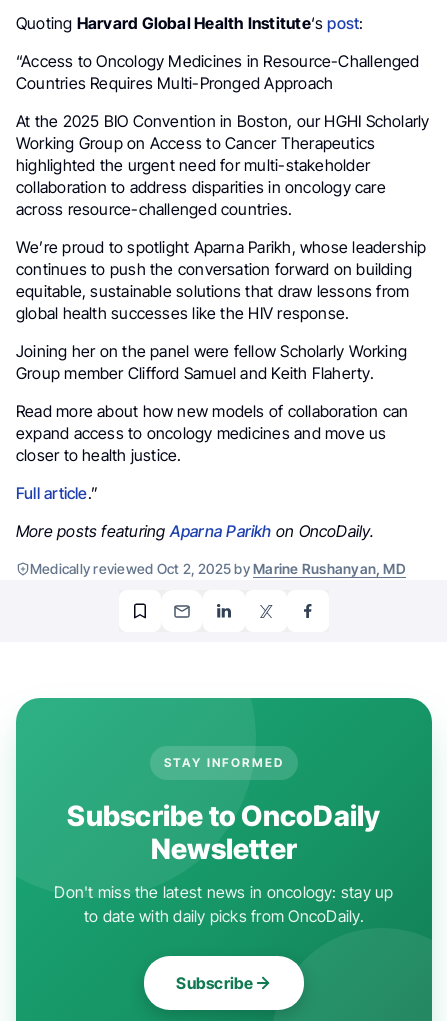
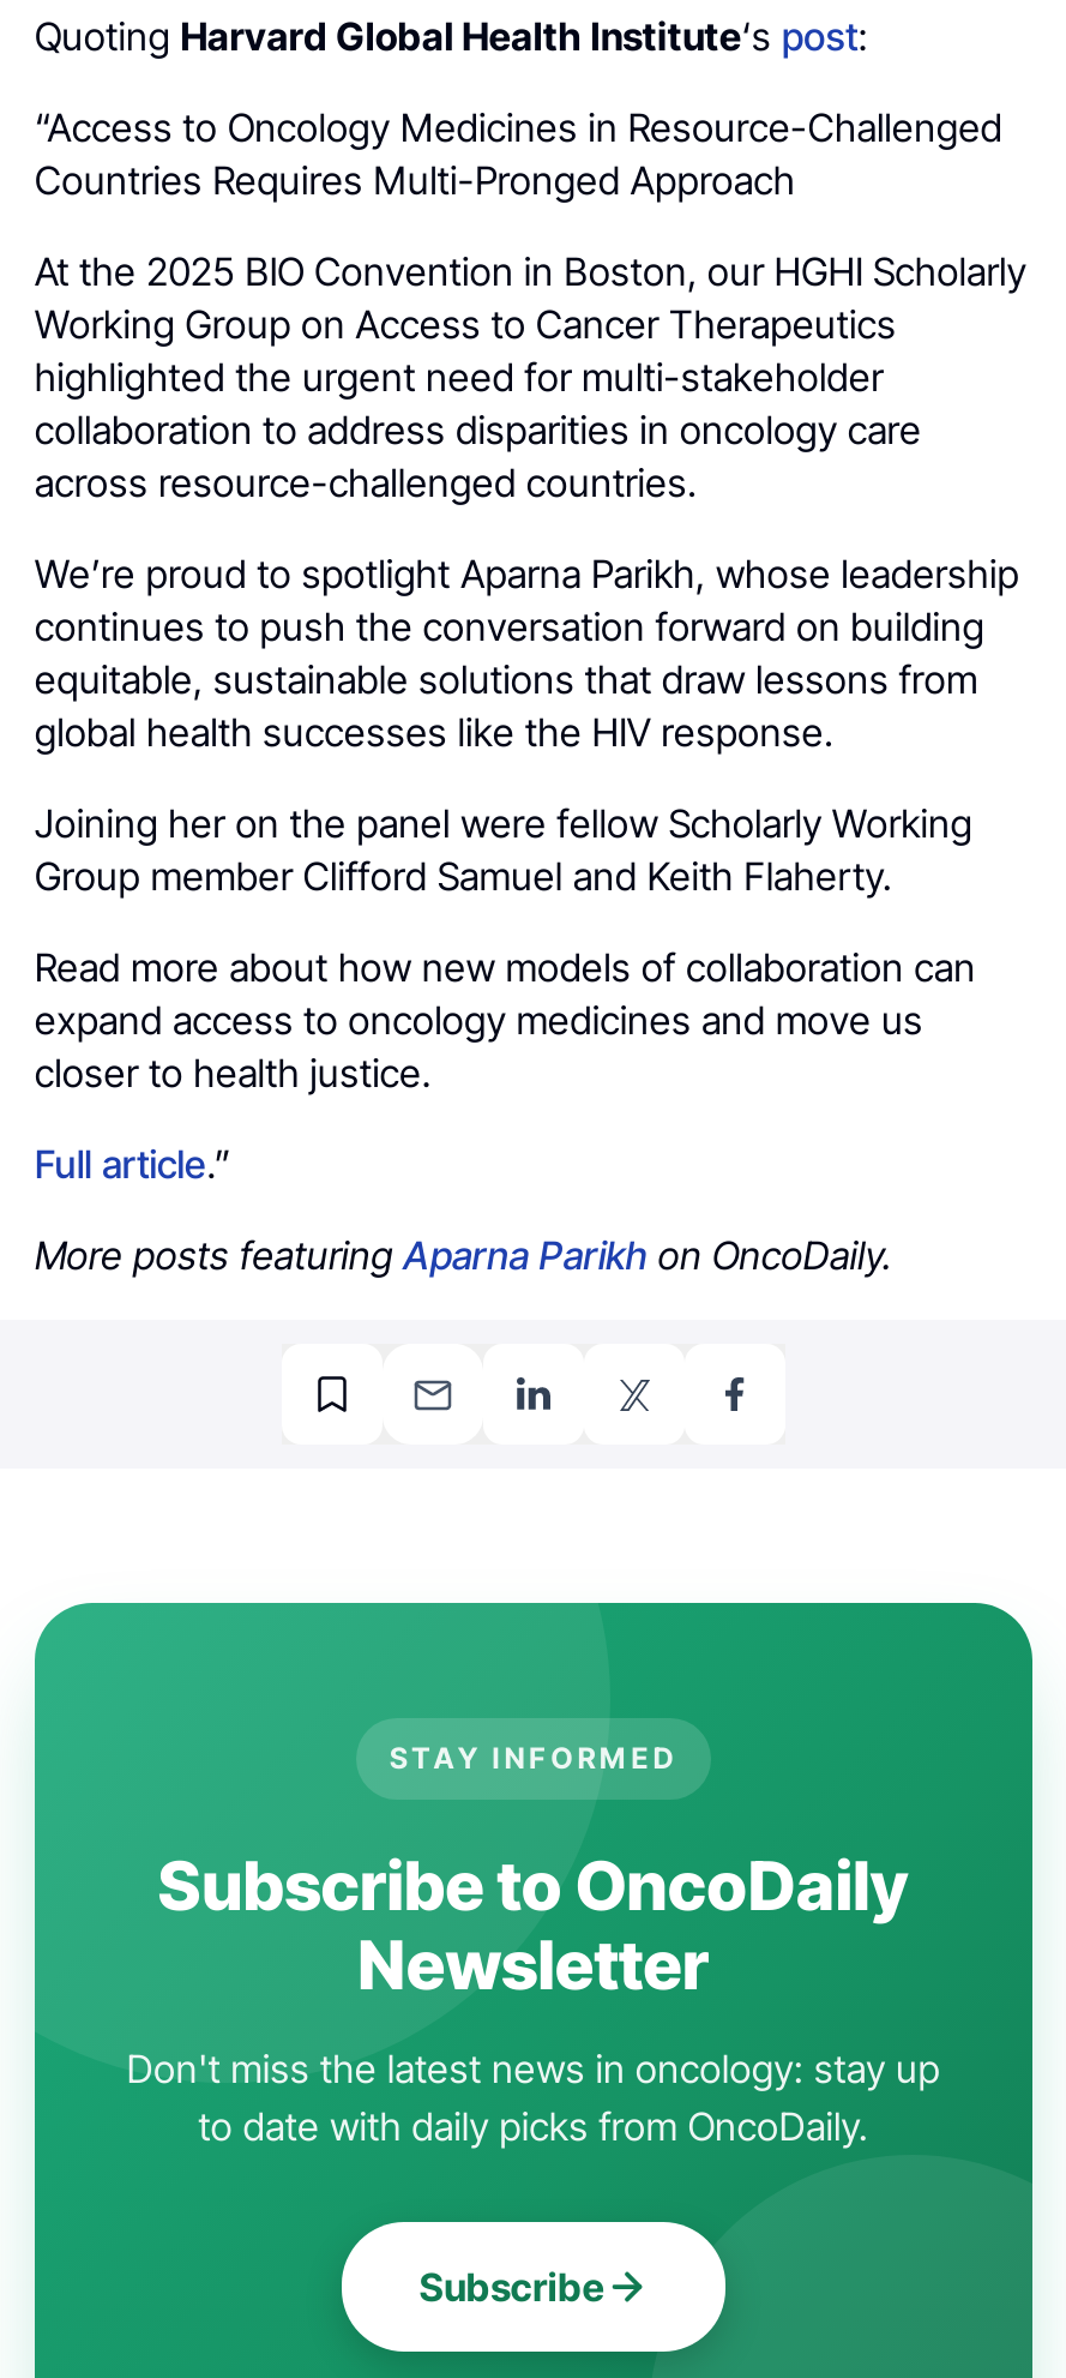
- Medically reviewed Oct 2, 2025 by Marine Rushanyan, MD
